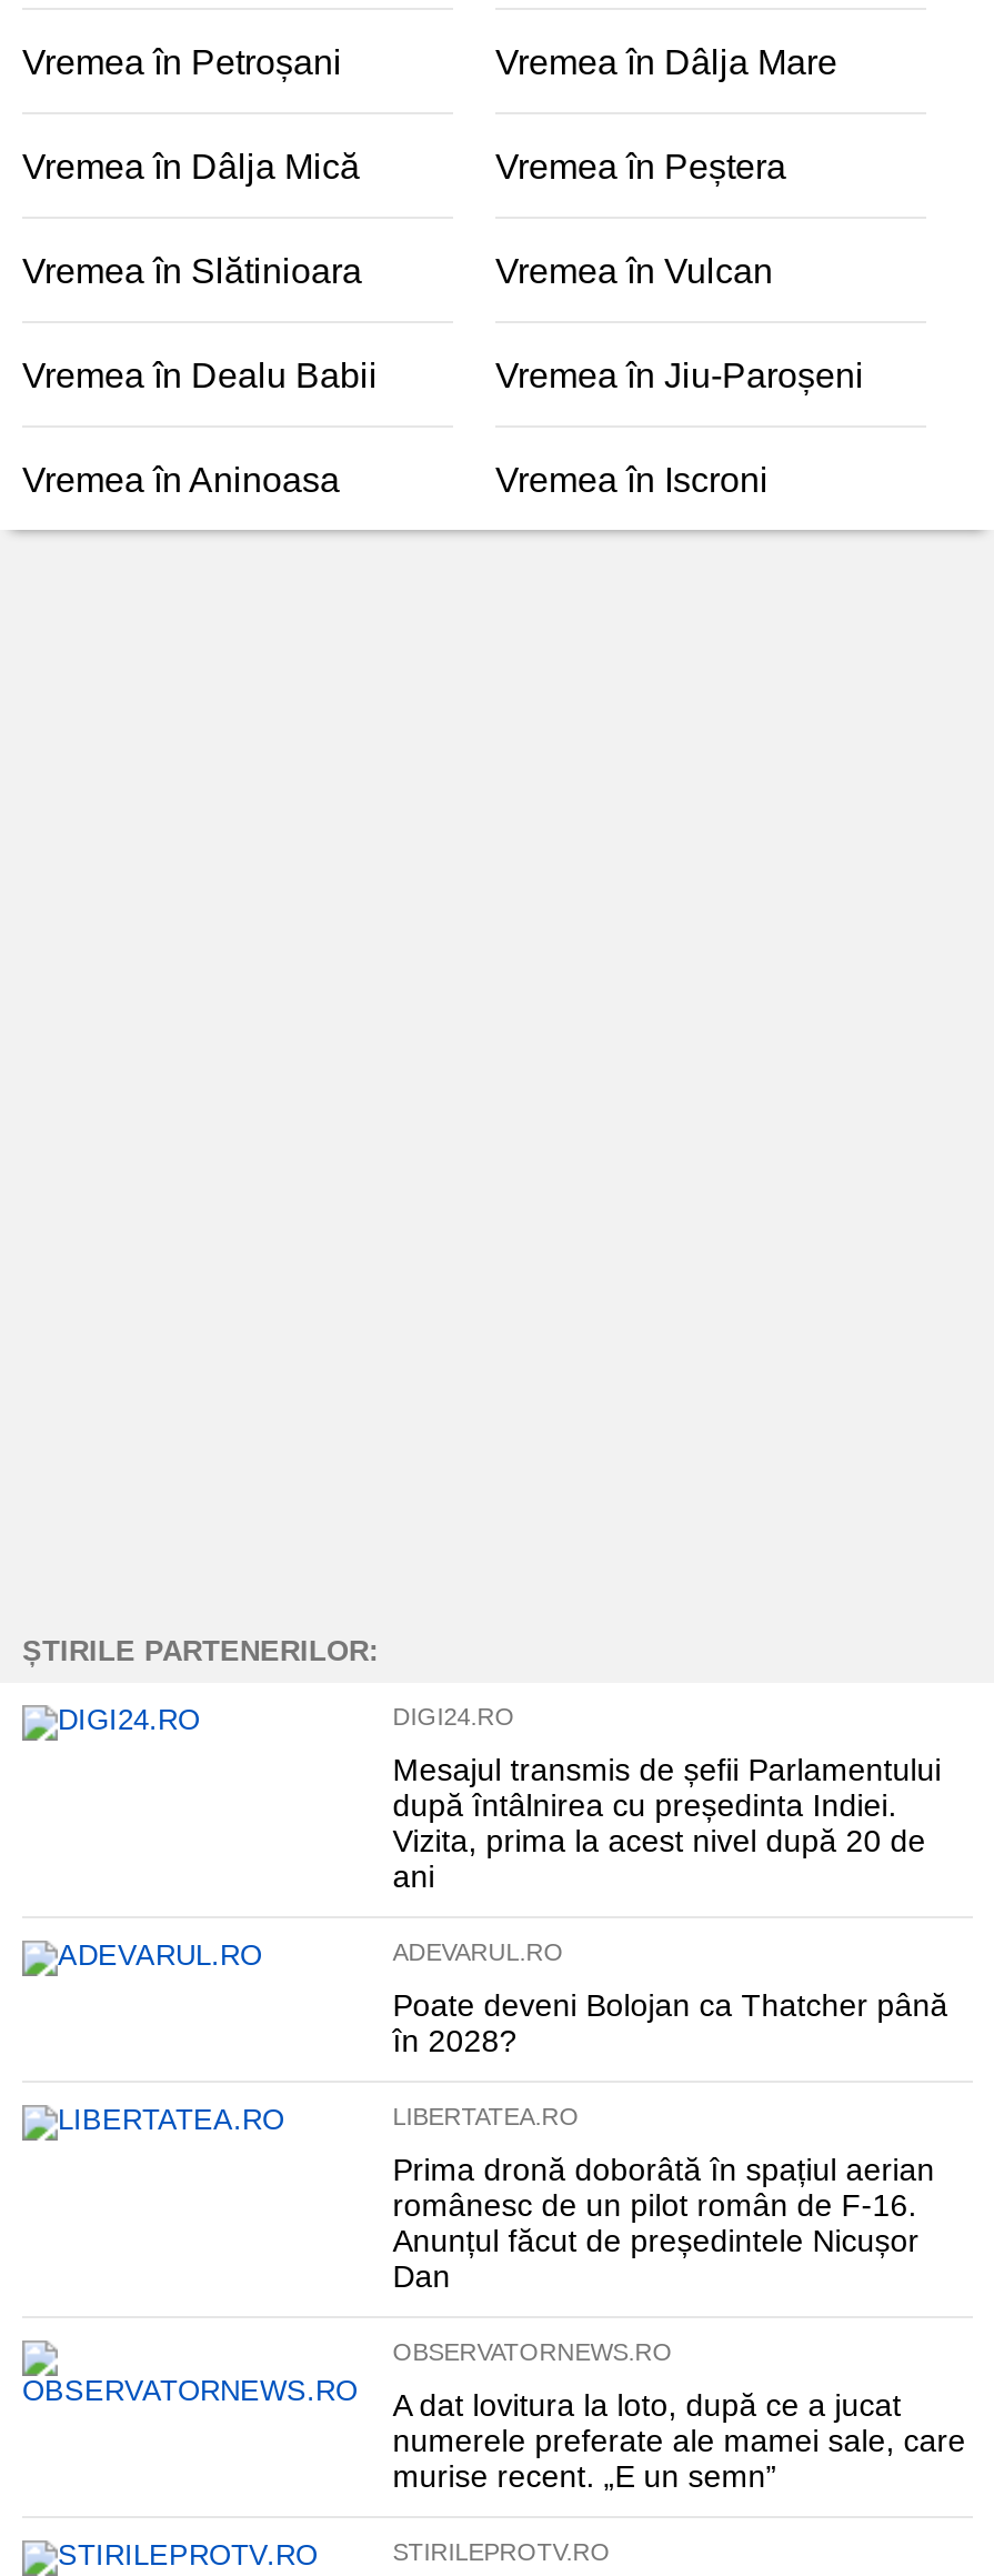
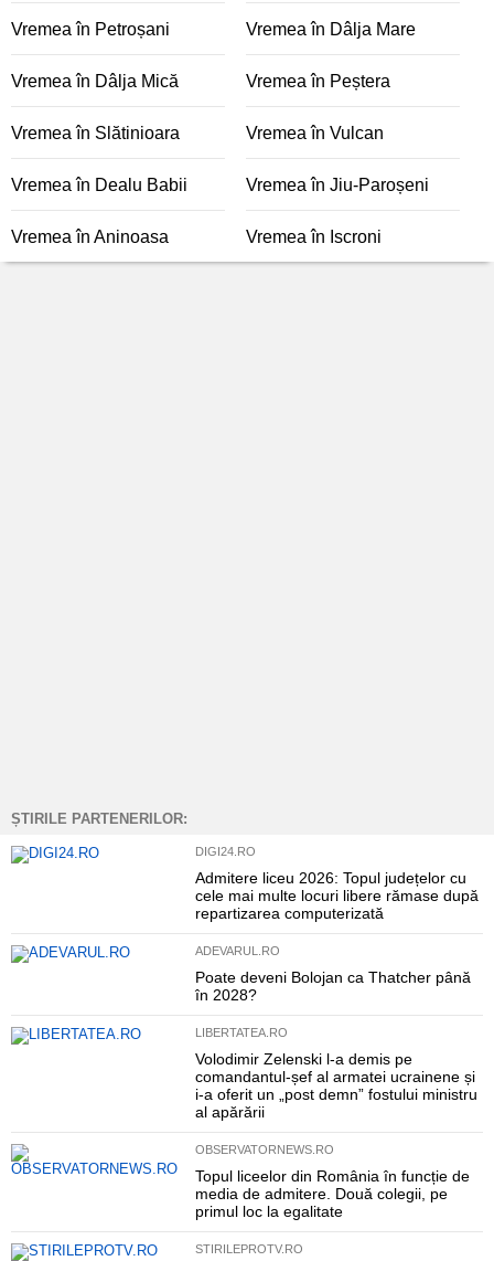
- Mesajul transmis de șefii Parlamentului
- după întâlnirea cu președinta Indiei.
- Vizita, prima la acest nivel după 20 de
- ani
+ Admitere liceu 2026: Topul județelor cu
+ cele mai multe locuri libere rămase după
+ repartizarea computerizată

- Prima dronă doborâtă în spațiul aerian
- românesc de un pilot român de F-16.
- Anunțul făcut de președintele Nicușor
- Dan
+ Volodimir Zelenski l-a demis pe
+ comandantul-șef al armatei ucrainene și
+ i-a oferit un „post demn” fostului ministru
+ al apărării

- A dat lovitura la loto, după ce a jucat
- numerele preferate ale mamei sale, care
- murise recent. „E un semn”
+ Topul liceelor din România în funcție de
+ media de admitere. Două colegii, pe
+ primul loc la egalitate
